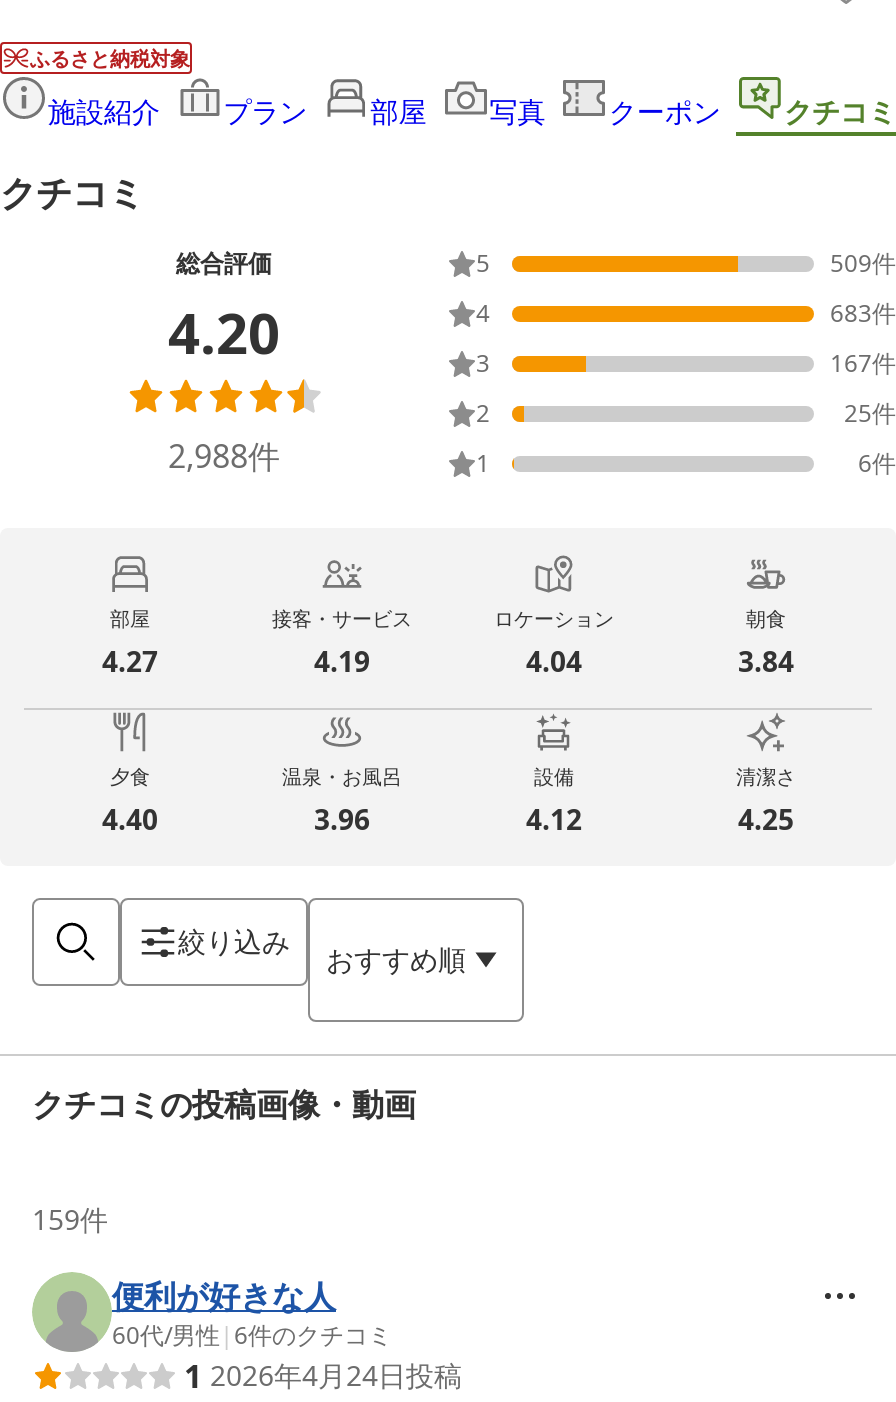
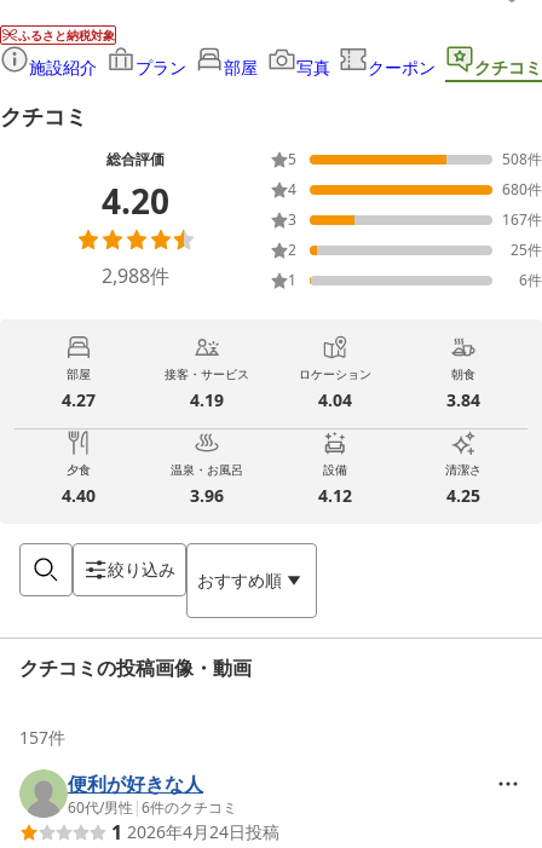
- 509件
+ 508件

- 683件
+ 680件

- 159件
+ 157件
